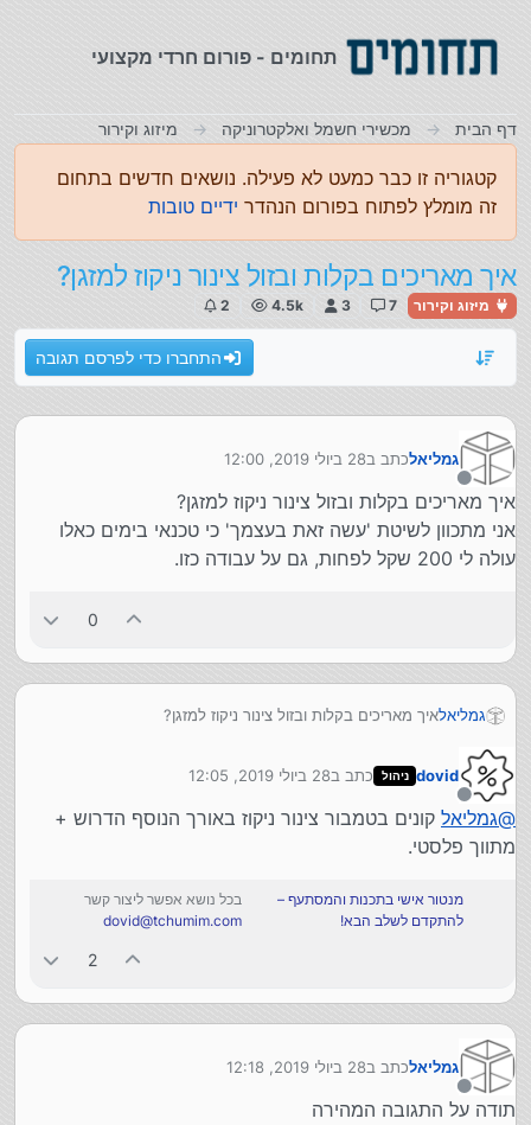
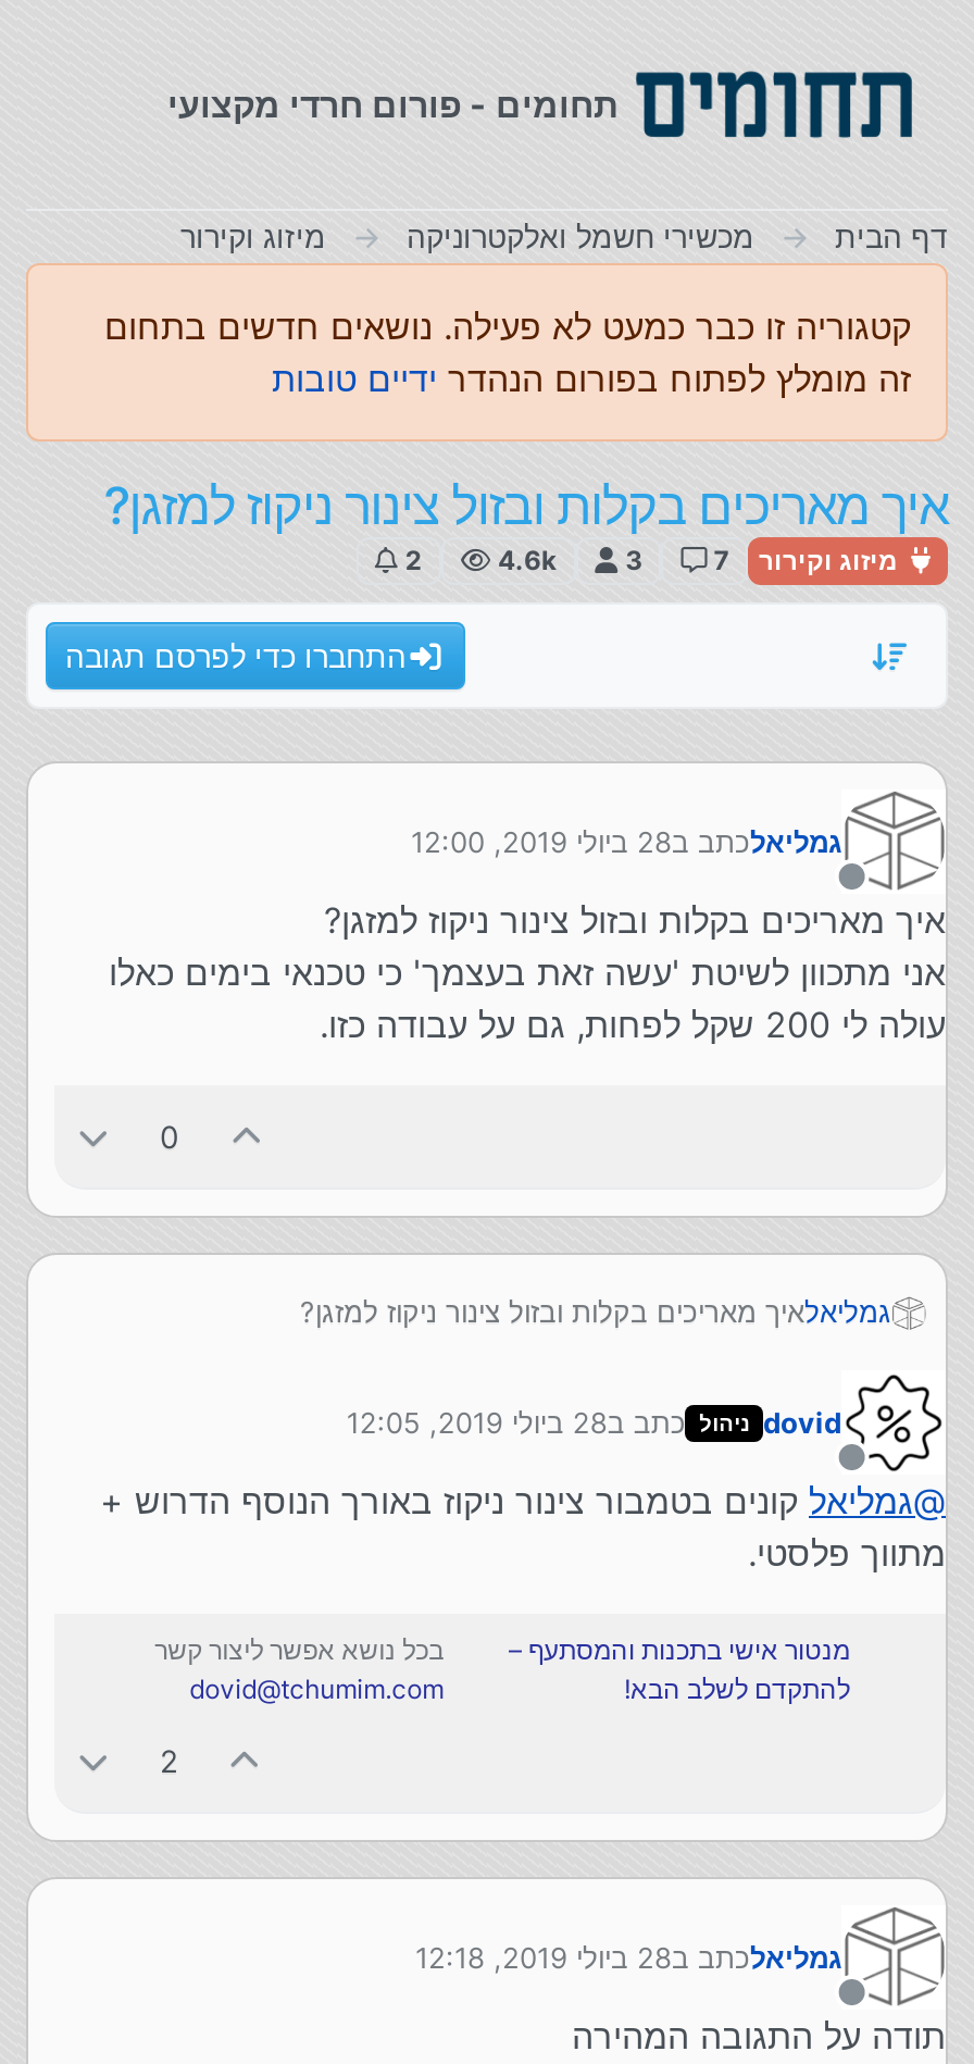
- 4.5k
+ 4.6k
